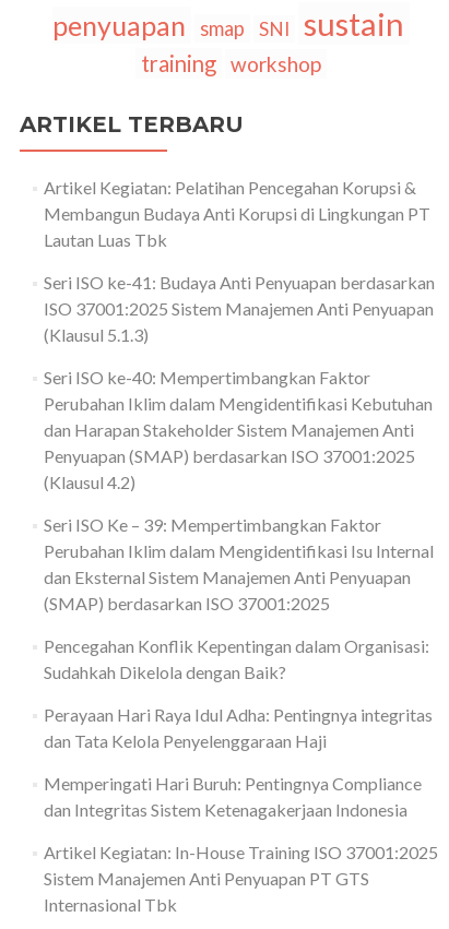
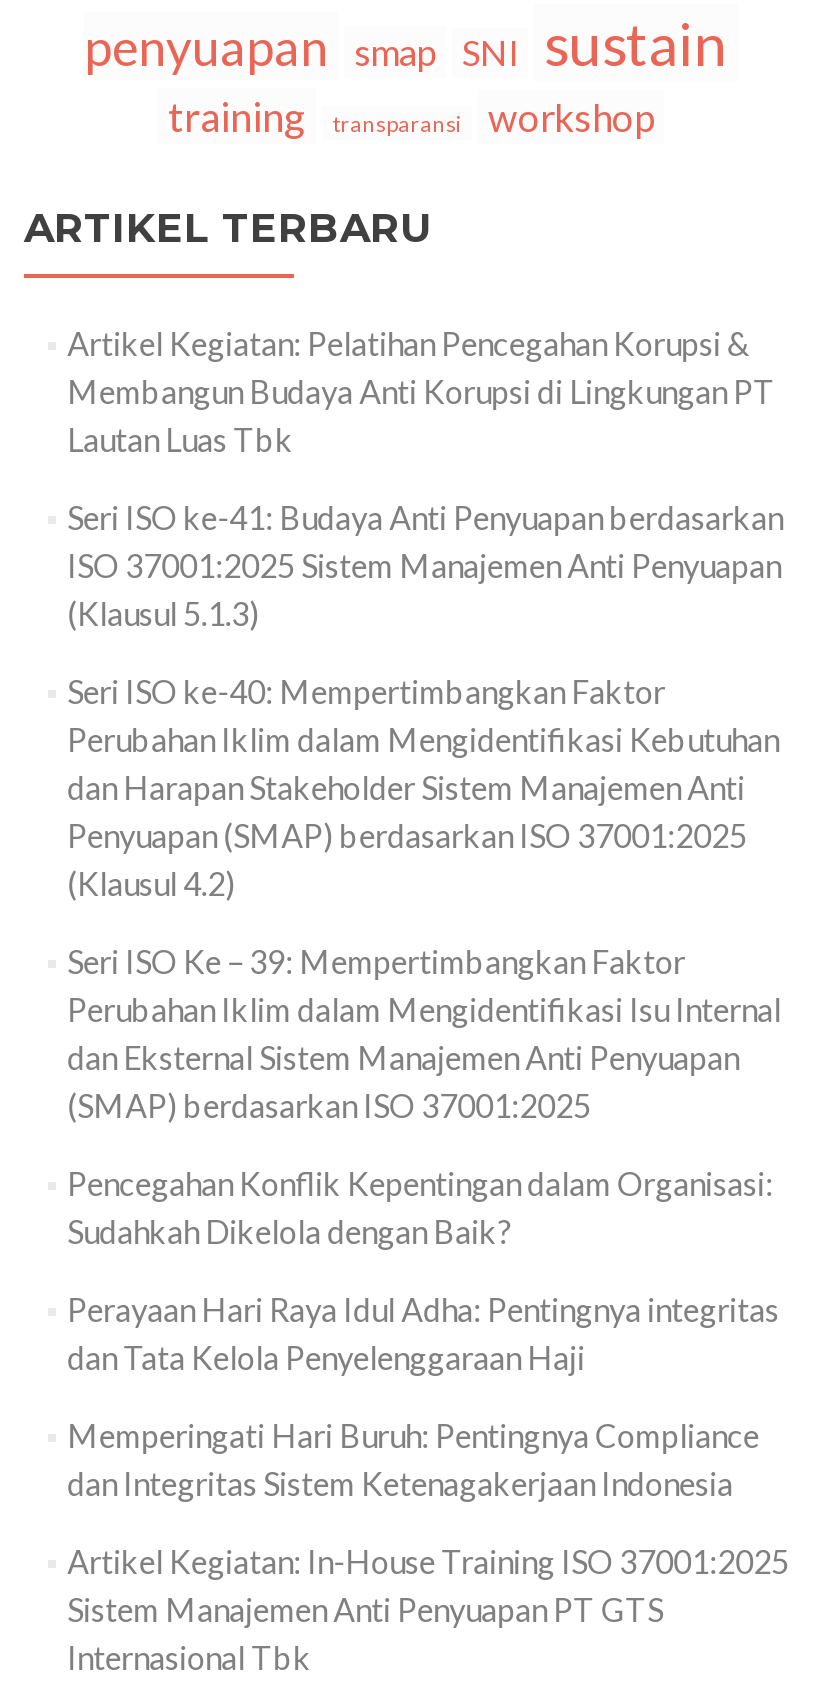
- training workshop
+ training
+ transparansi
+ workshop
